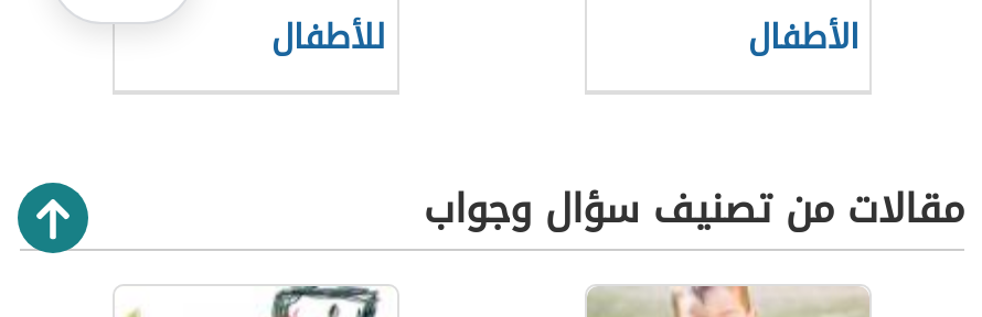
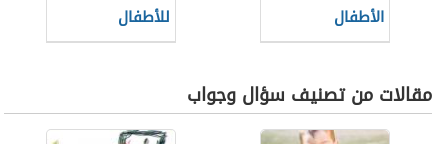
- [image]
